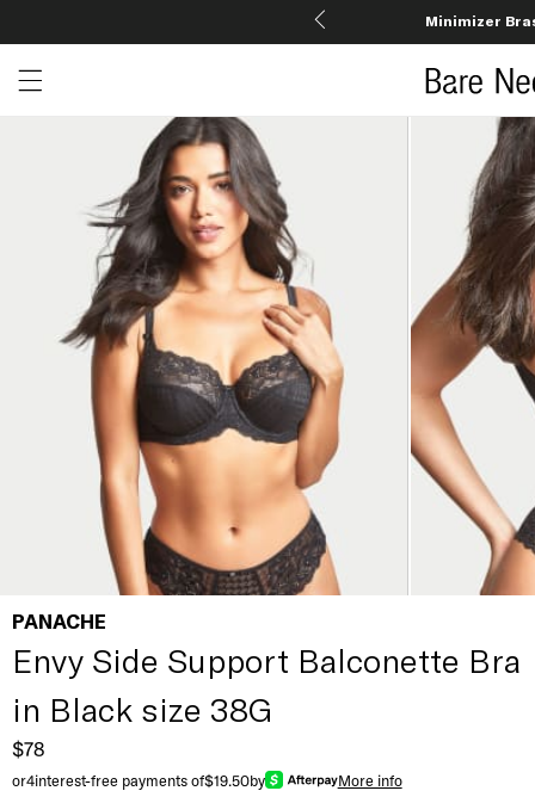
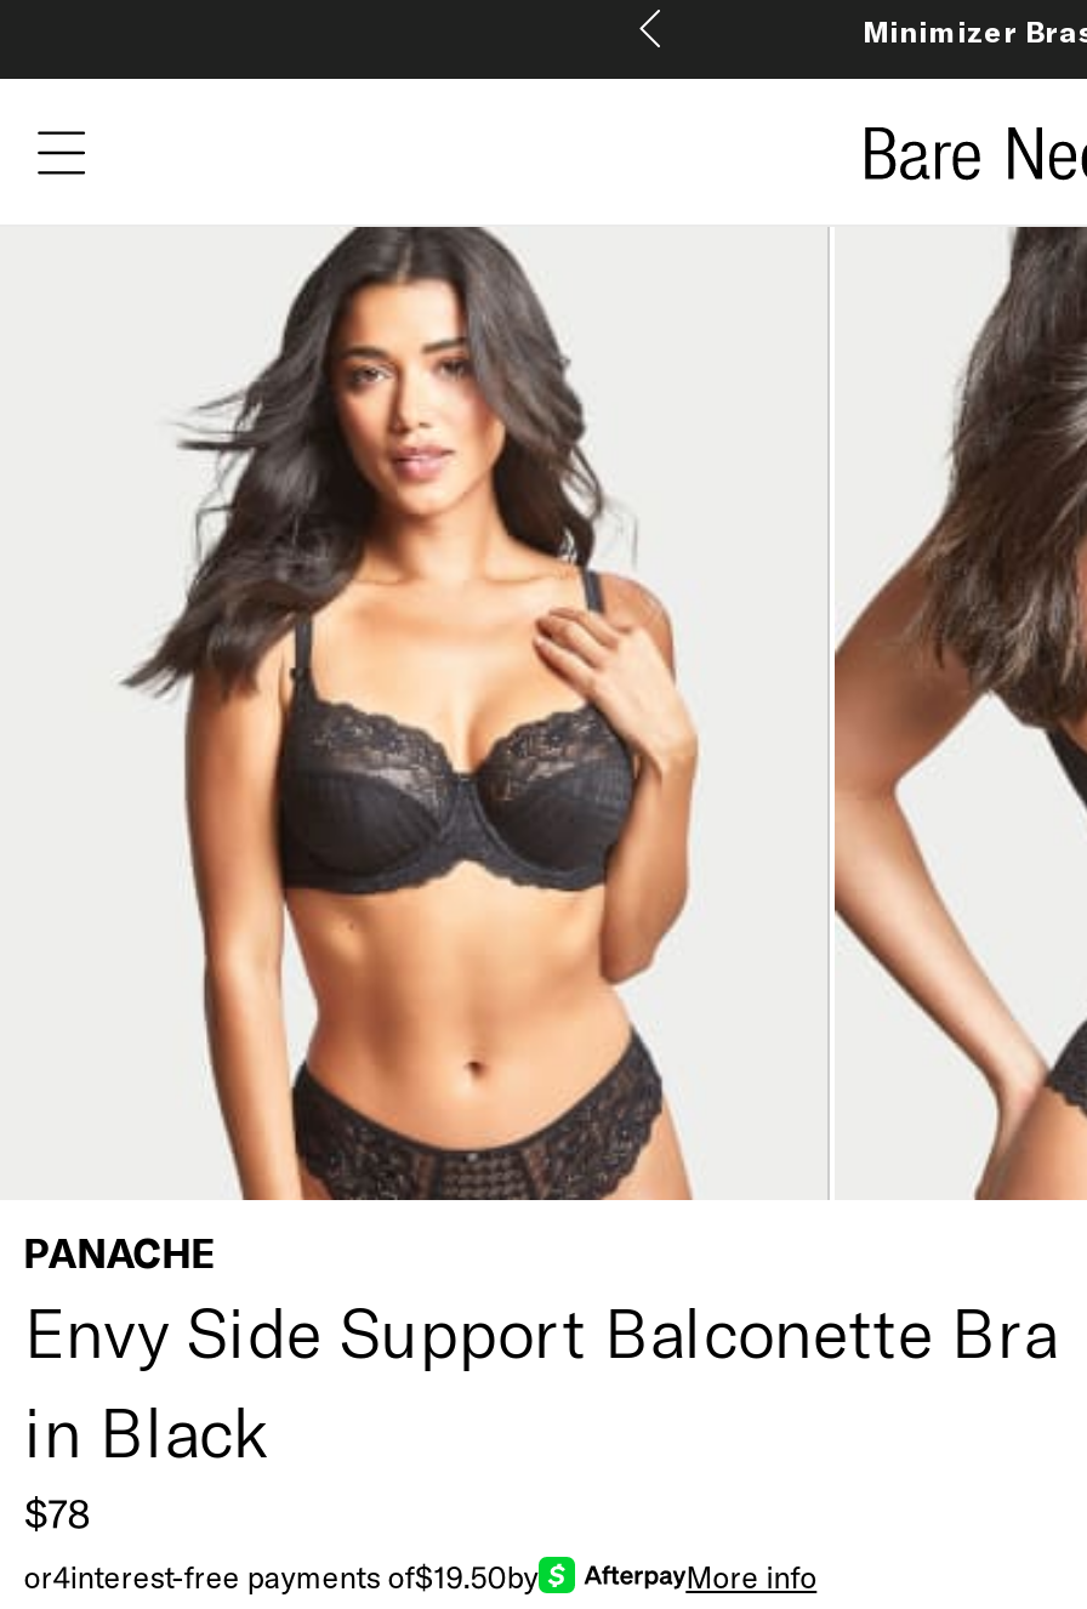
- in Black size 38G
+ in Black
